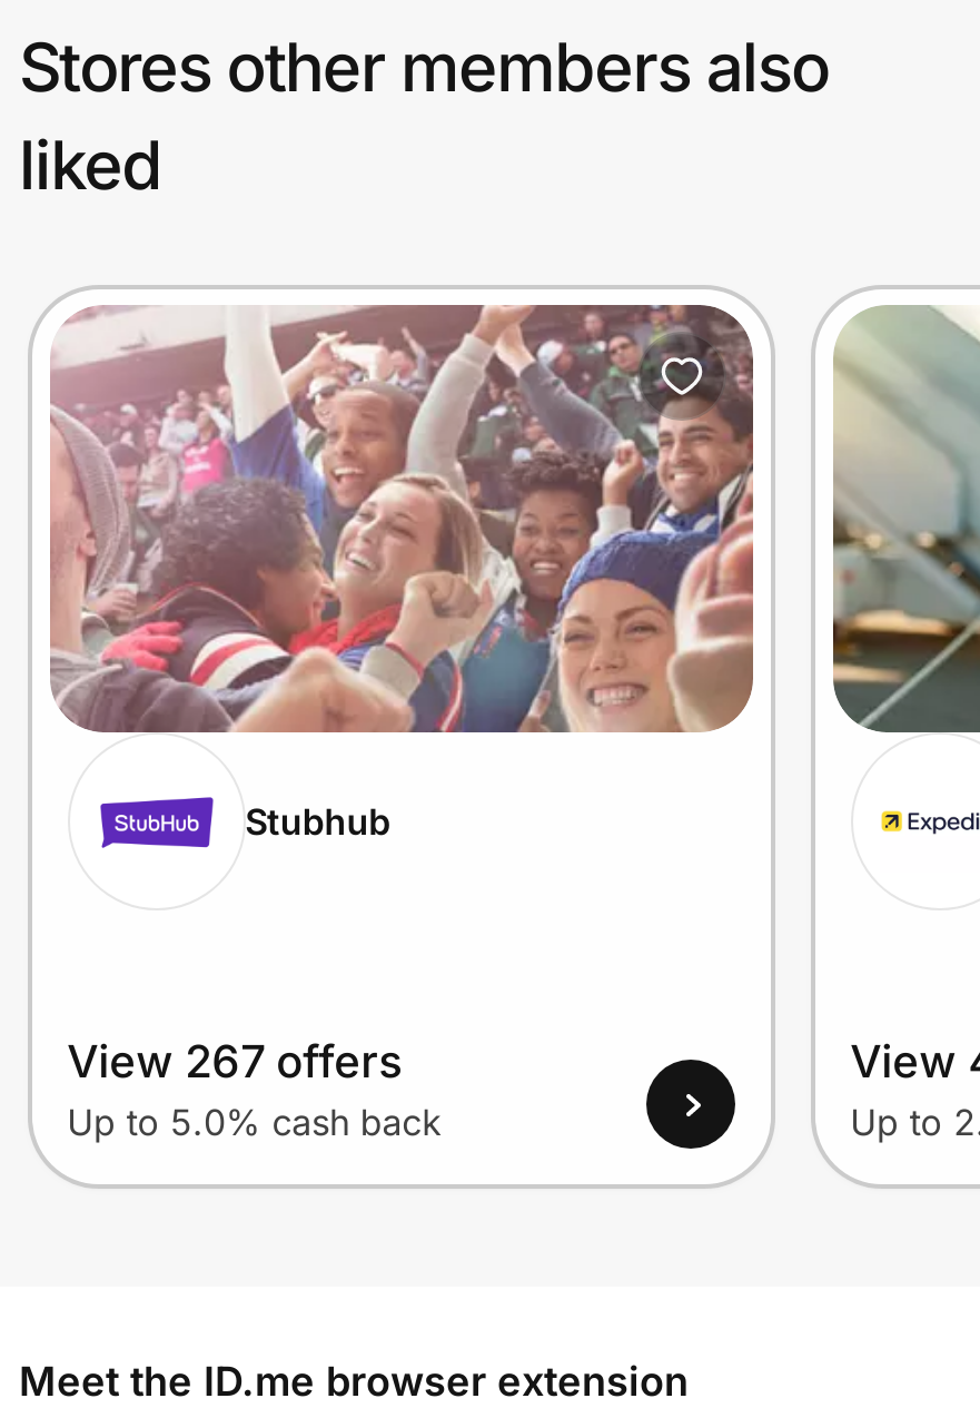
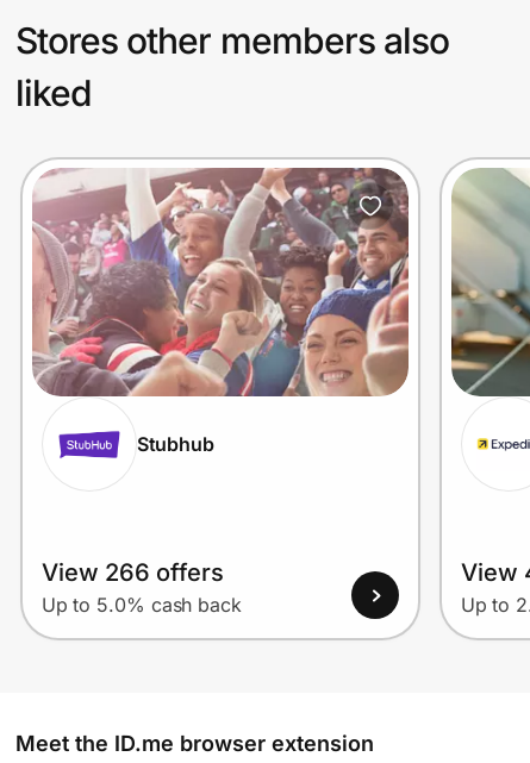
- View 267 offers
+ View 266 offers
